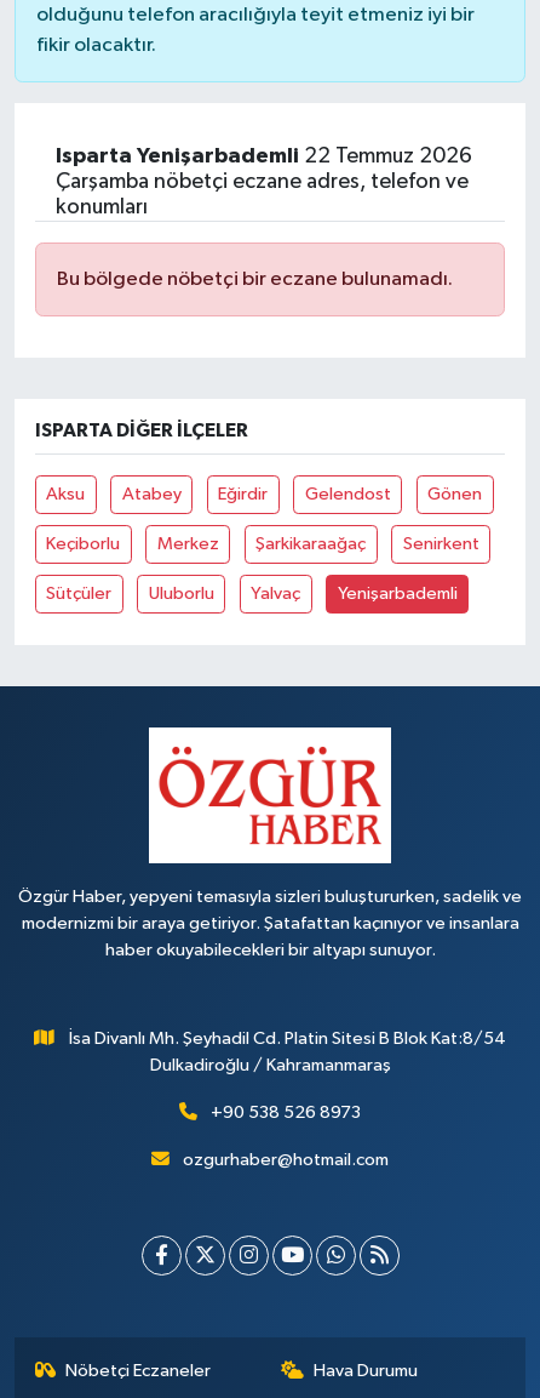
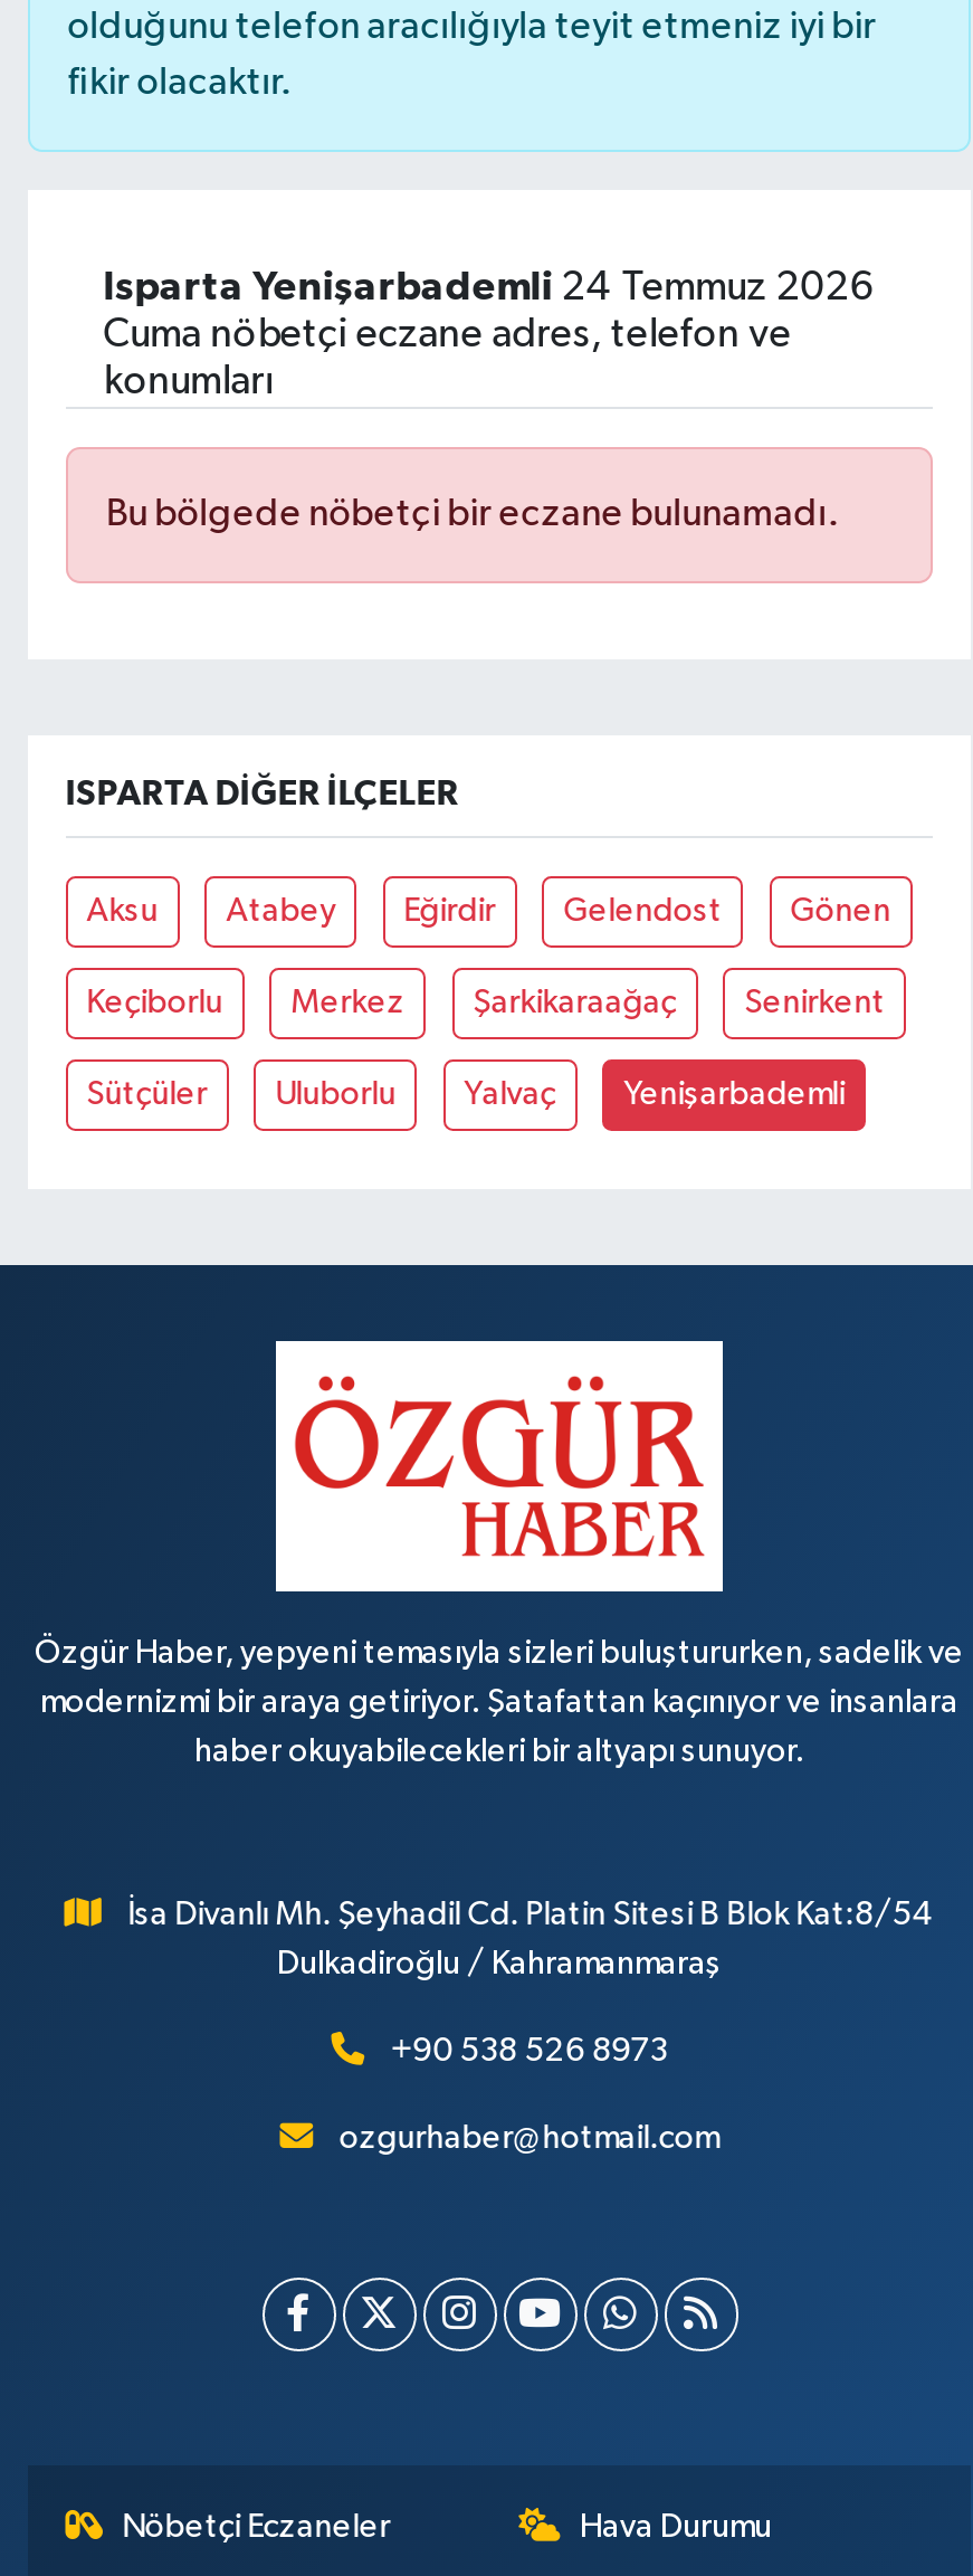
- Isparta Yenişarbademli 22 Temmuz 2026
+ Isparta Yenişarbademli 24 Temmuz 2026

- Çarşamba nöbetçi eczane adres, telefon ve
+ Cuma nöbetçi eczane adres, telefon ve
